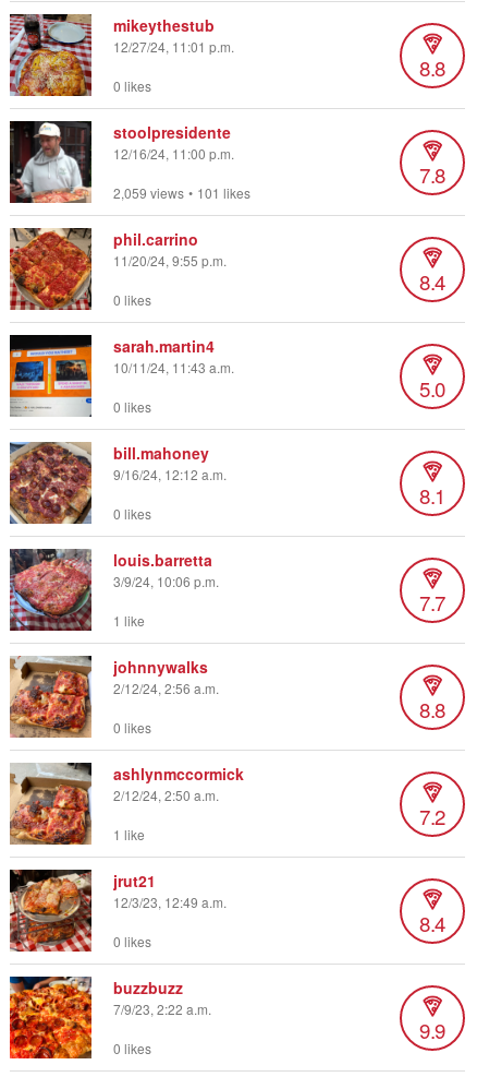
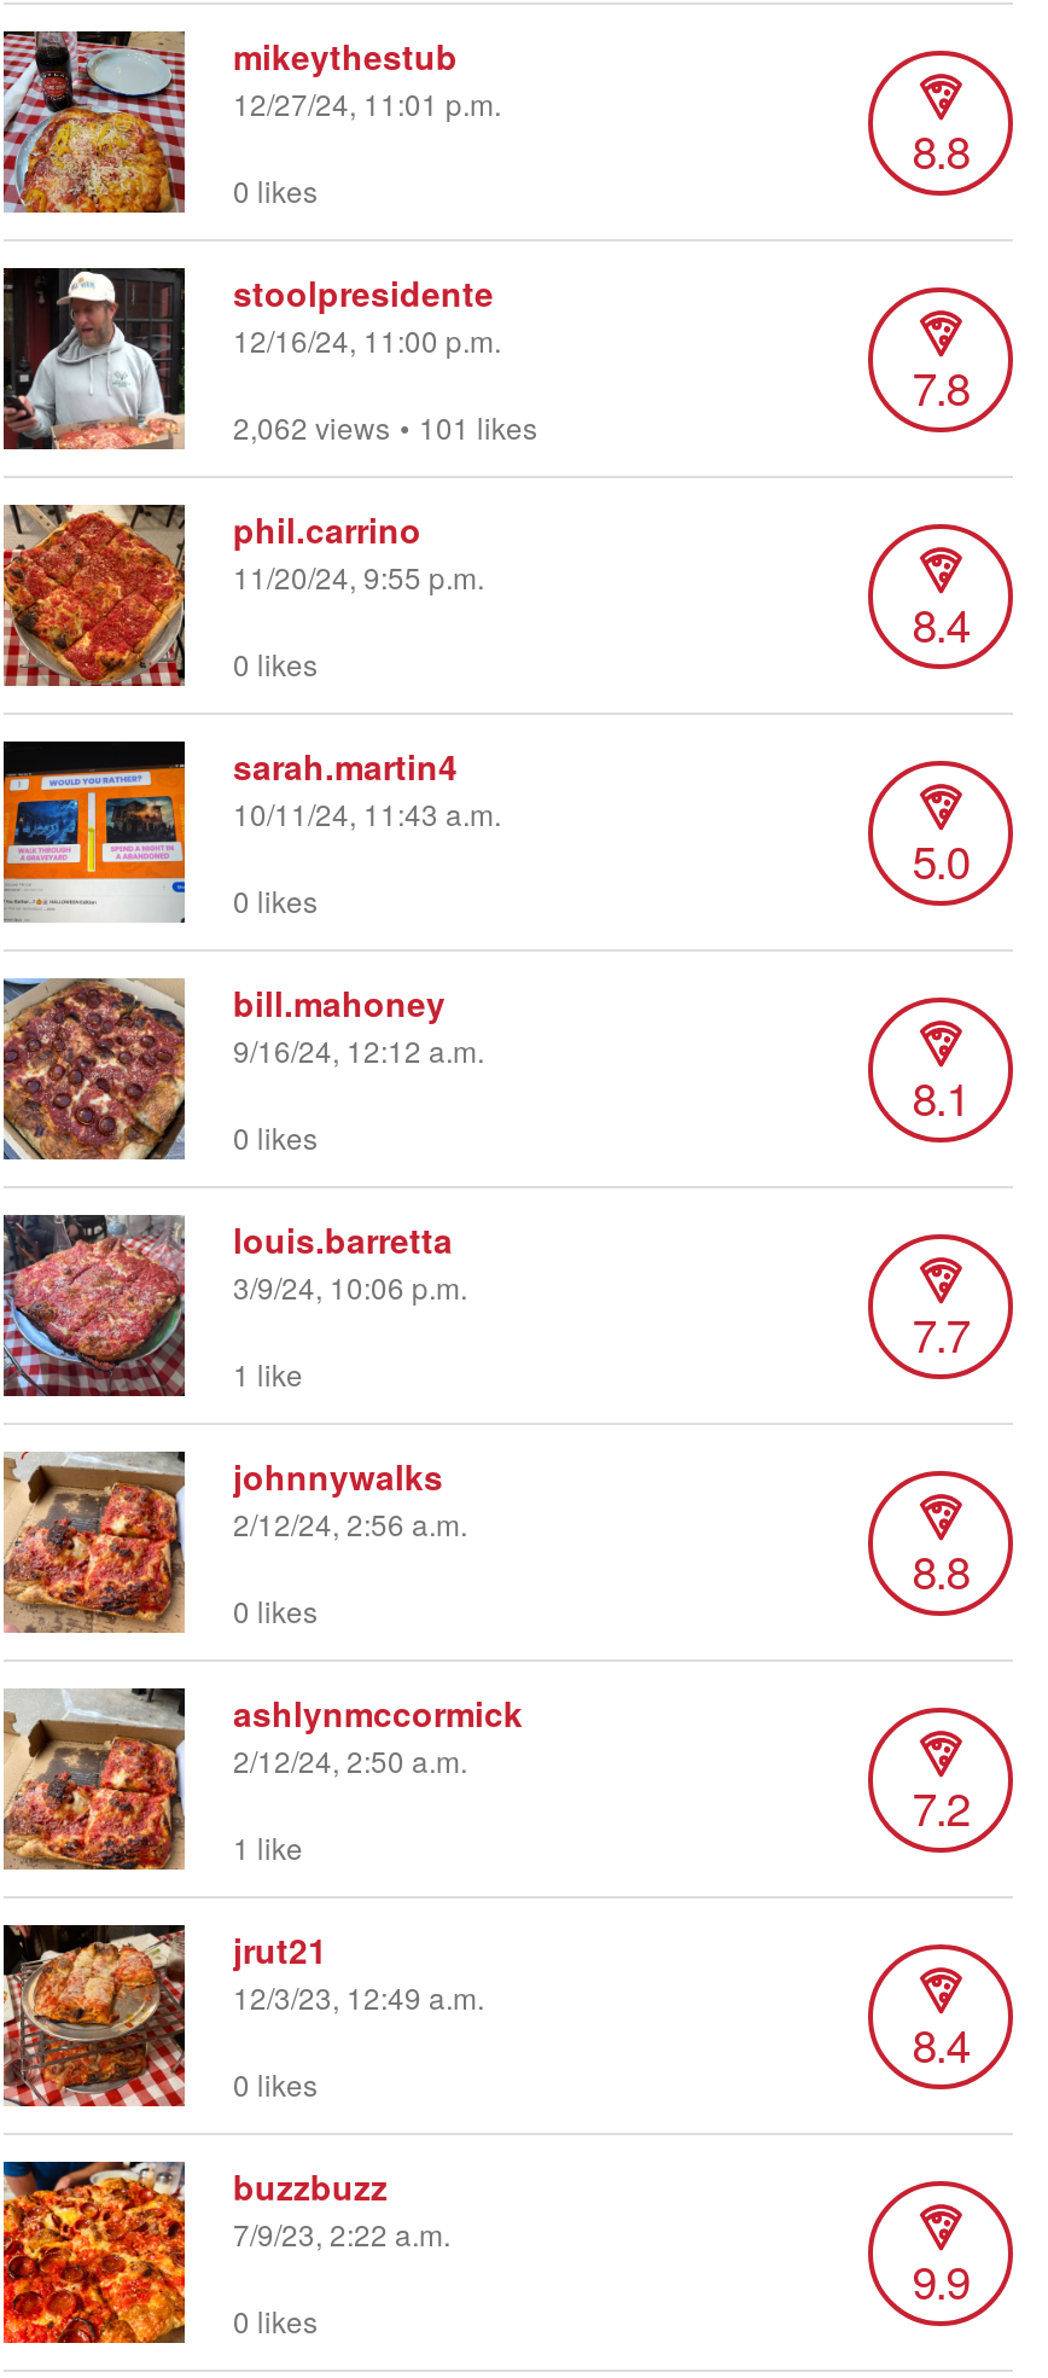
- 2,059 views • 101 likes
+ 2,062 views • 101 likes
